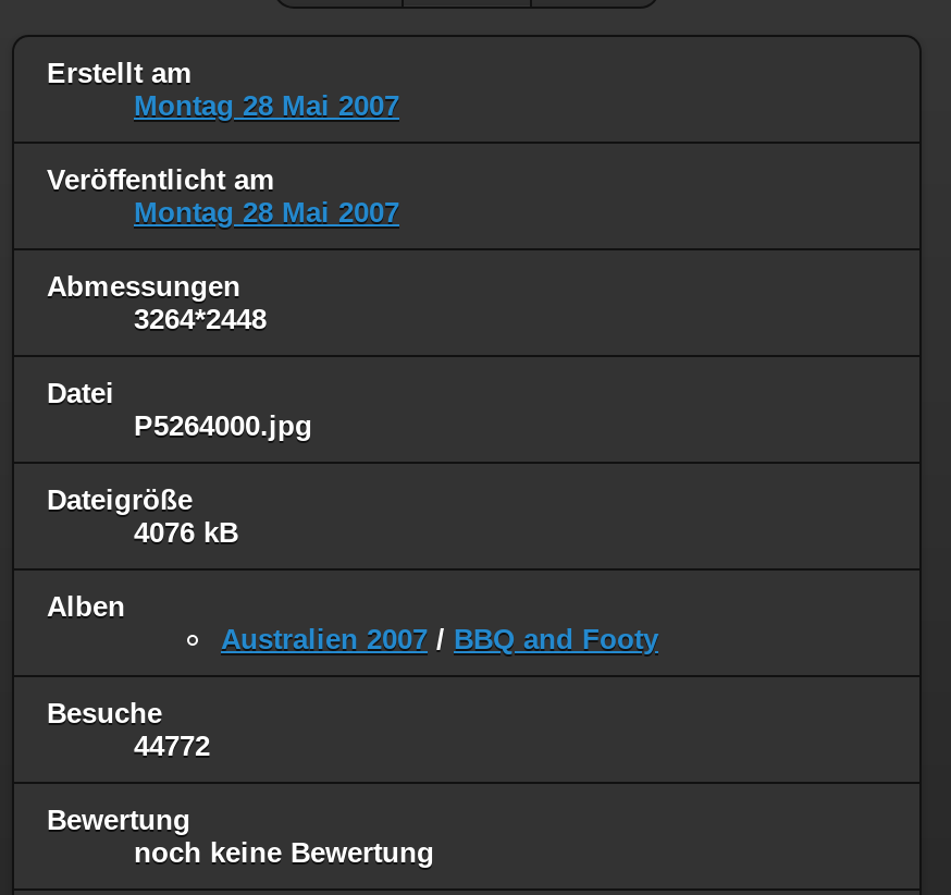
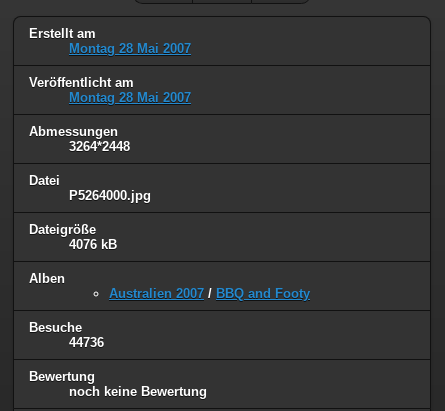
- 44772
+ 44736
